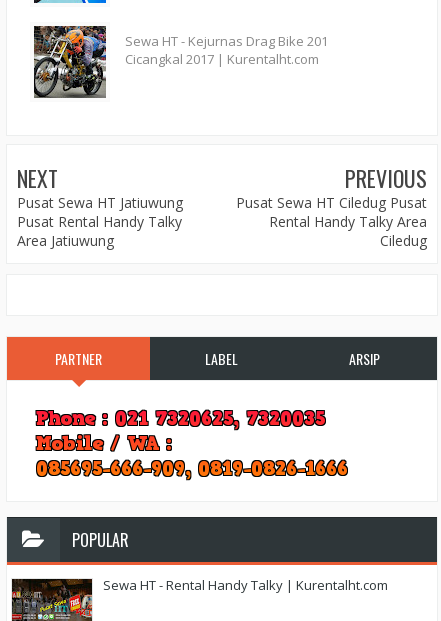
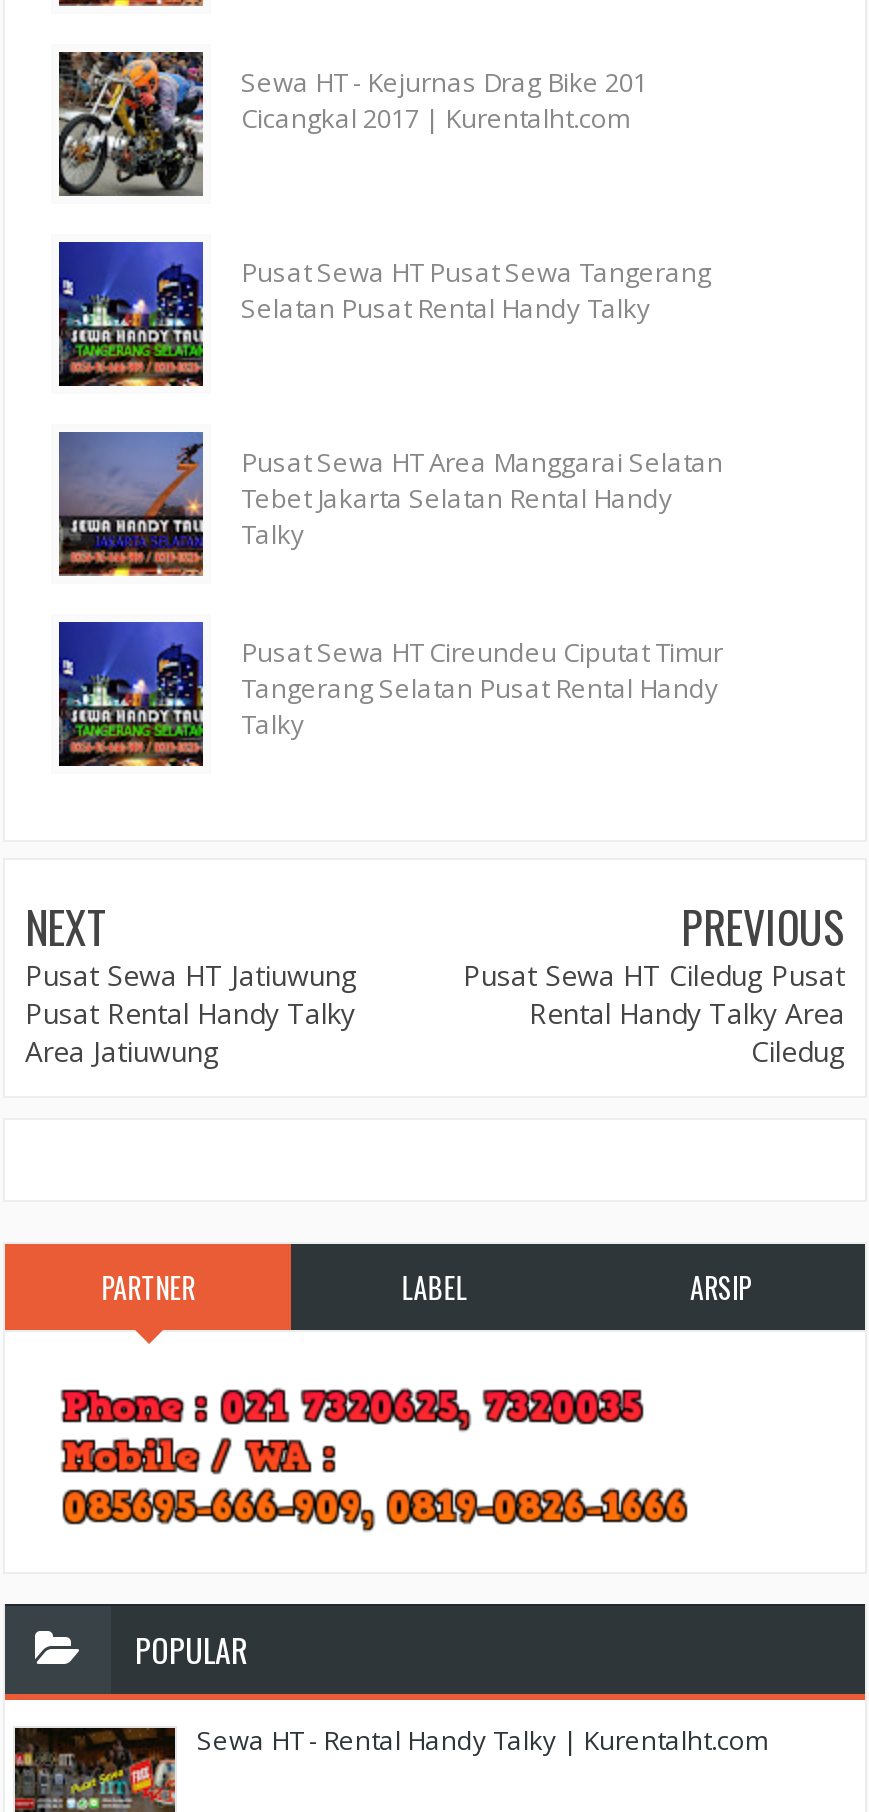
+ [image]
+ Pusat Sewa HT Pusat Sewa Tangerang
+ Selatan Pusat Rental Handy Talky

+ [image]
+ Pusat Sewa HT Area Manggarai Selatan
+ Tebet Jakarta Selatan Rental Handy
+ Talky
+ Pusat Sewa HT Cireundeu Ciputat Timur
+ Tangerang Selatan Pusat Rental Handy
+ Talky

+ [image]
